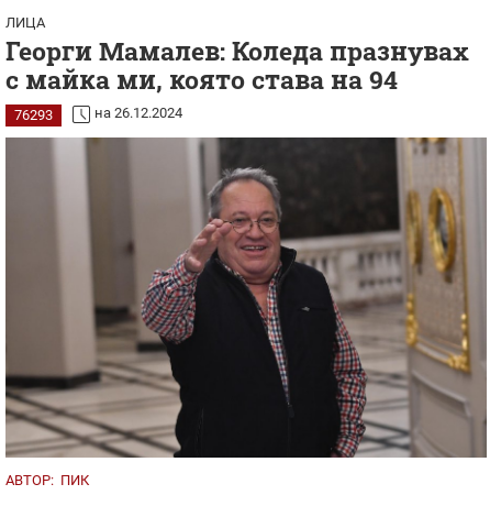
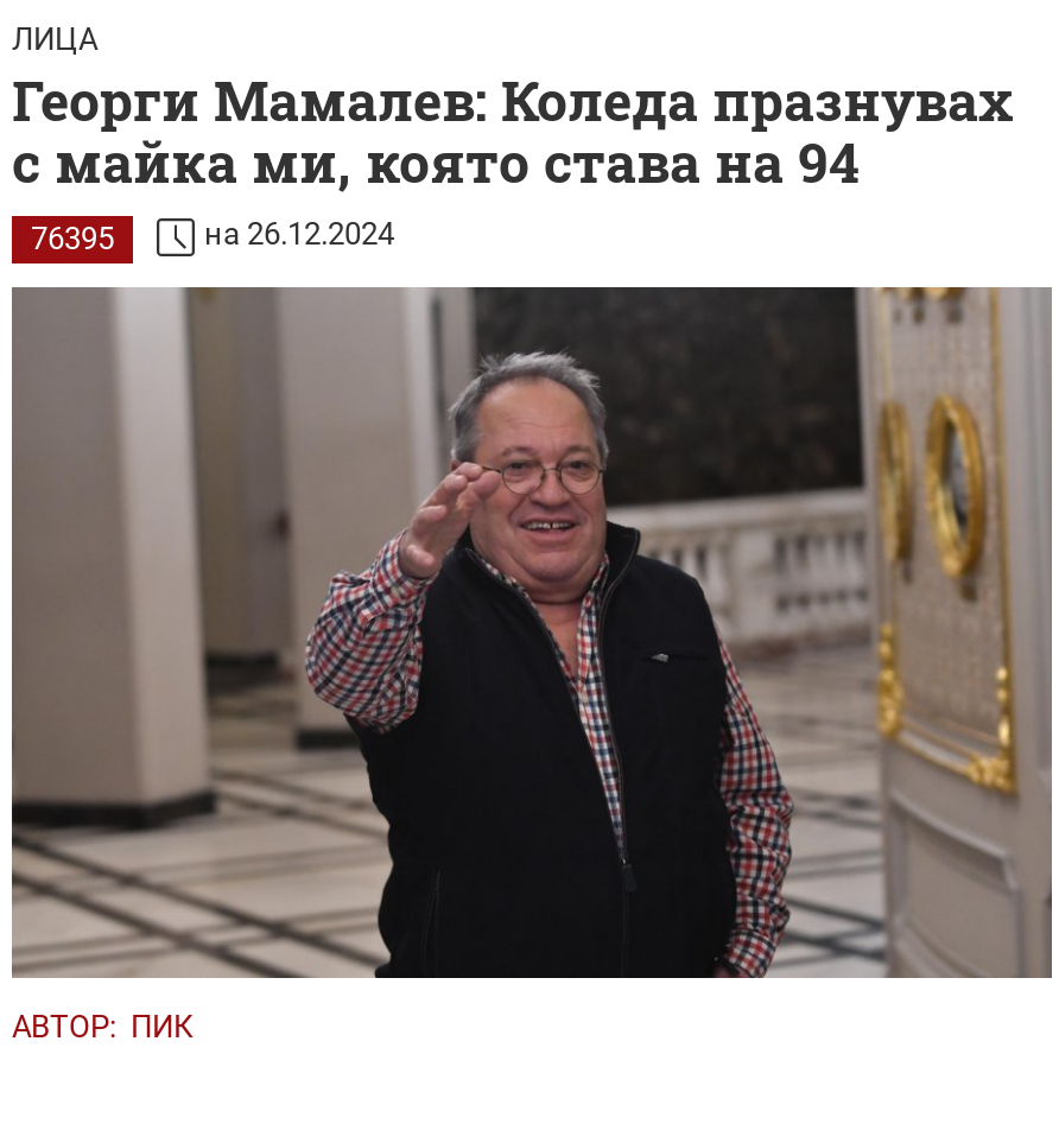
- 76293
+ 76395
